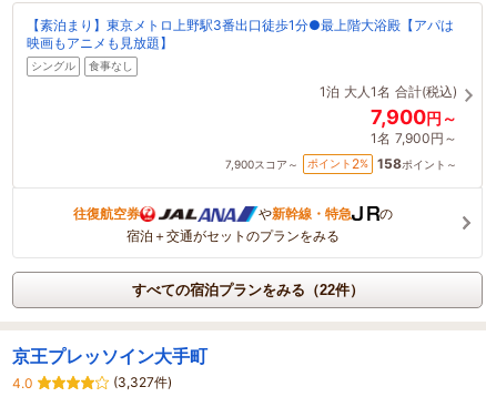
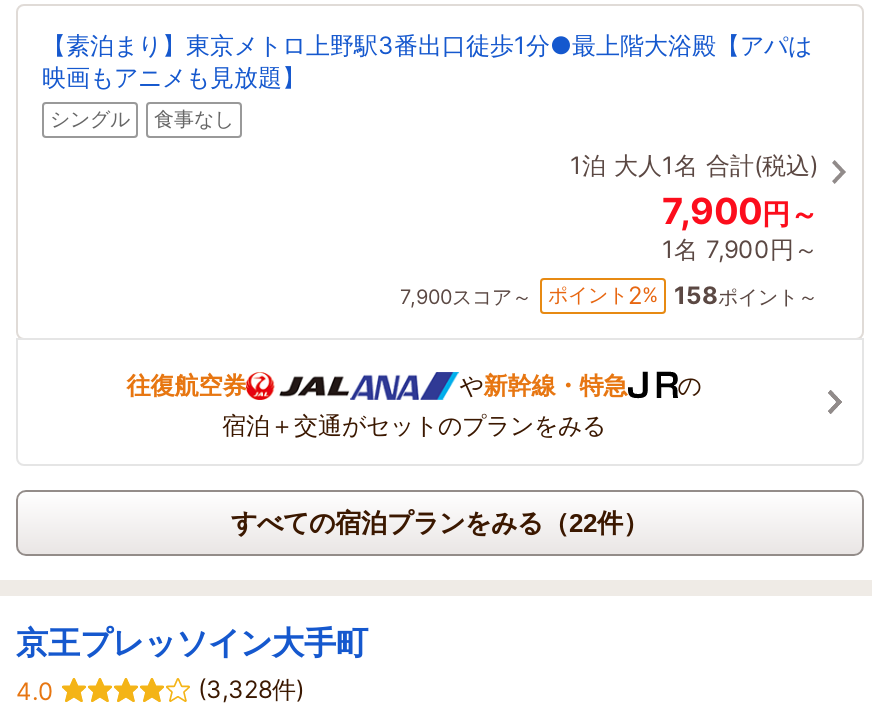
- (3,327件)
+ (3,328件)
